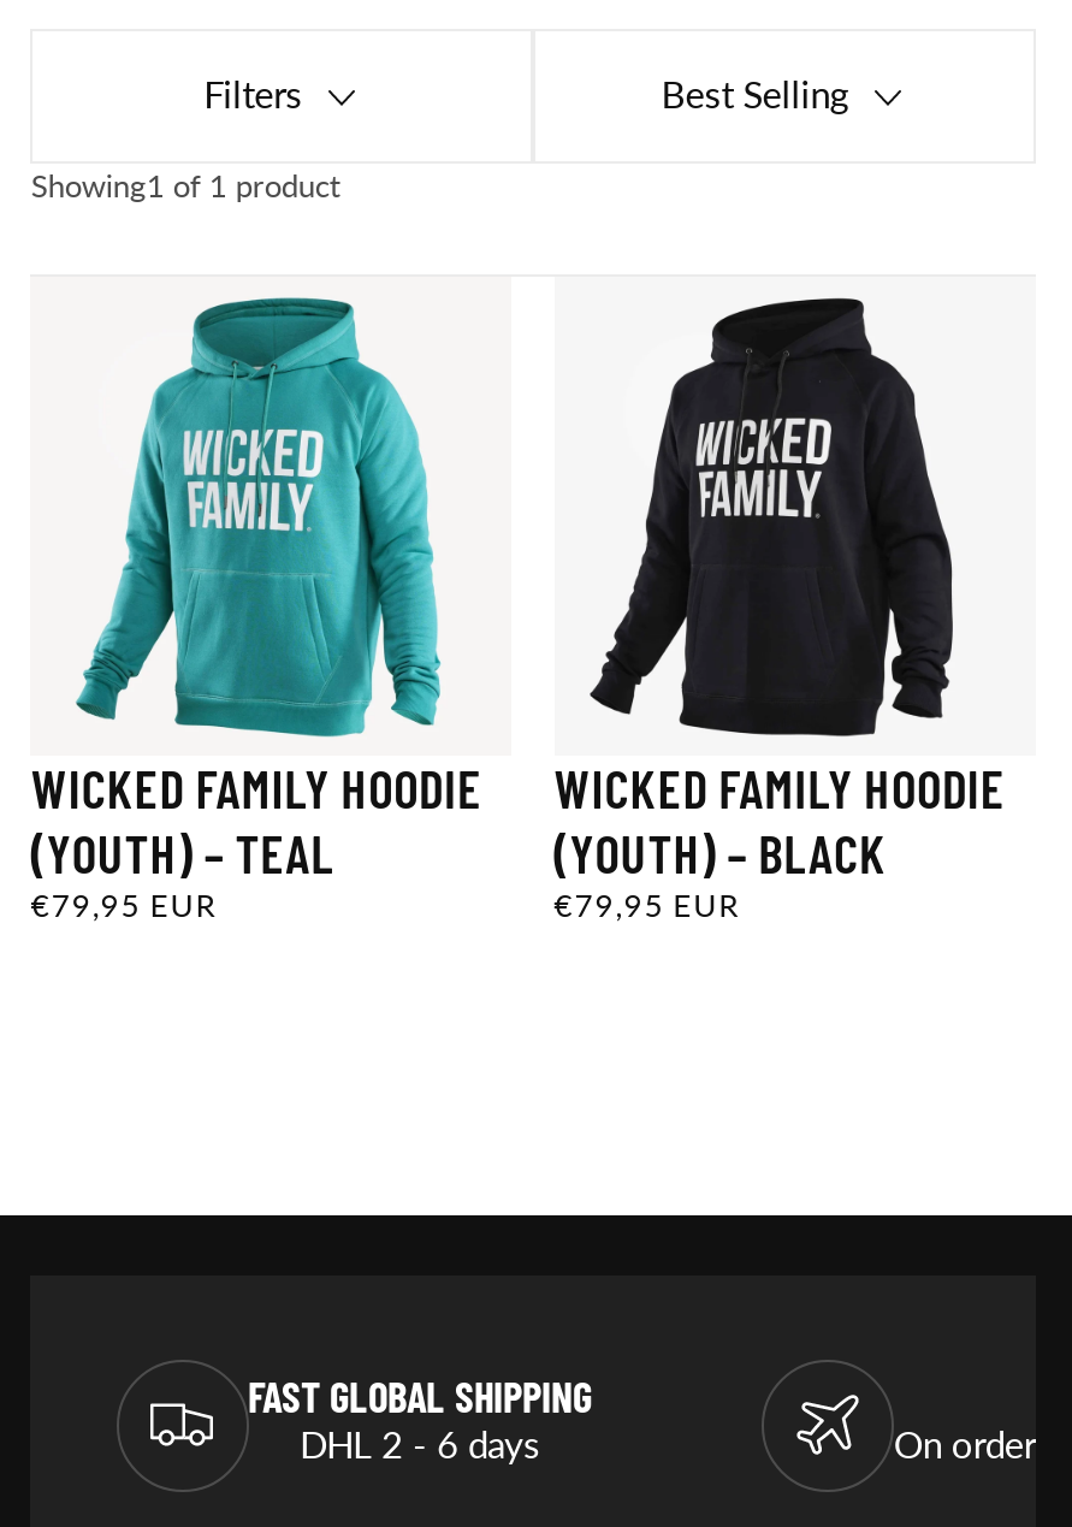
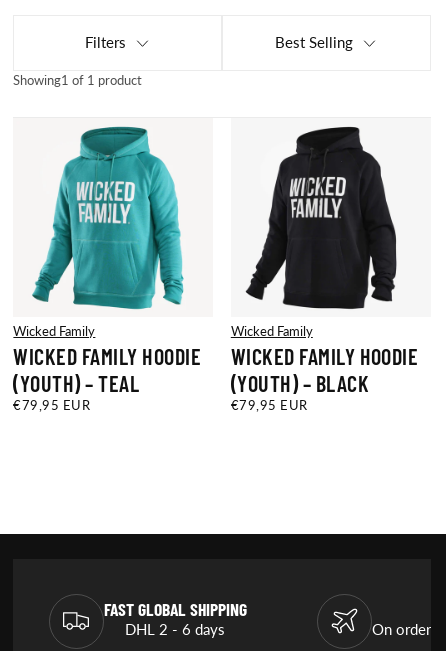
+ Wicked Family

+ Wicked Family
